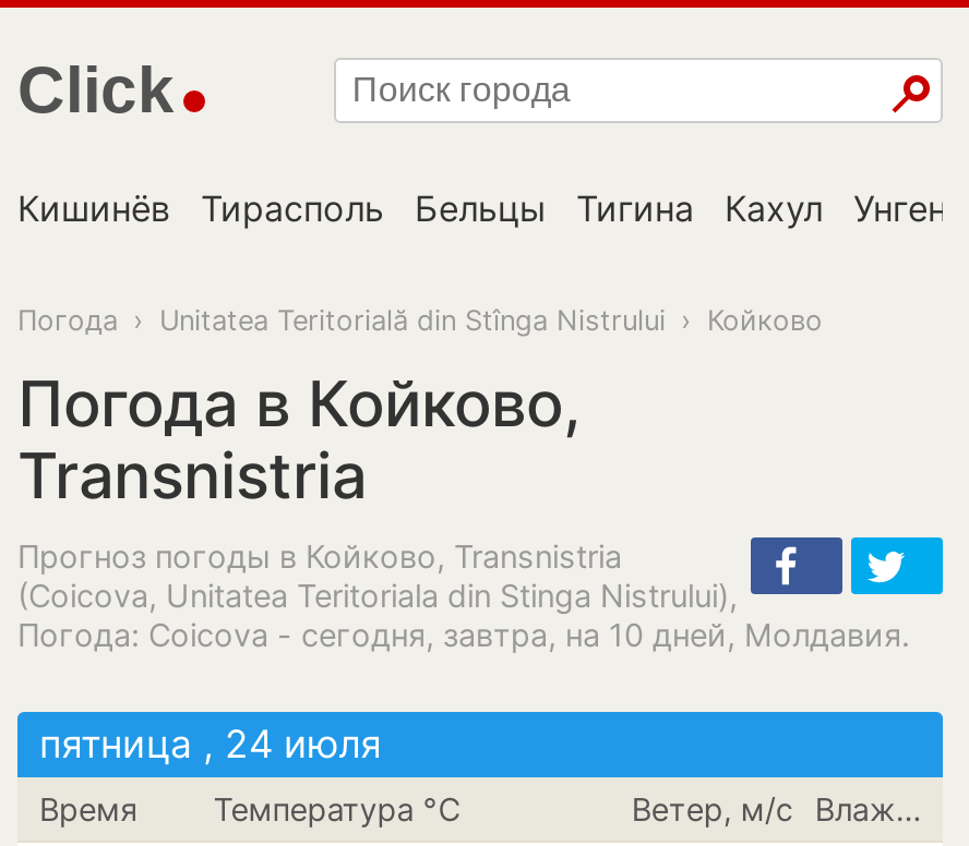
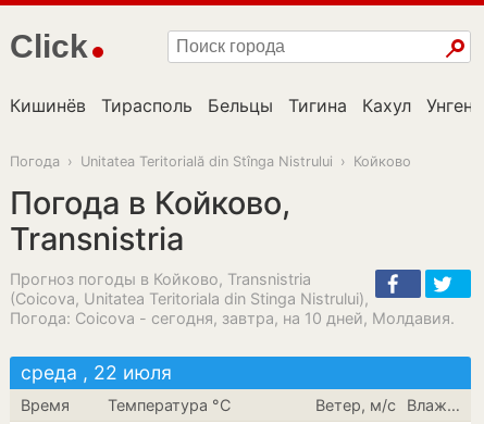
- пятница , 24 июля
+ среда , 22 июля
